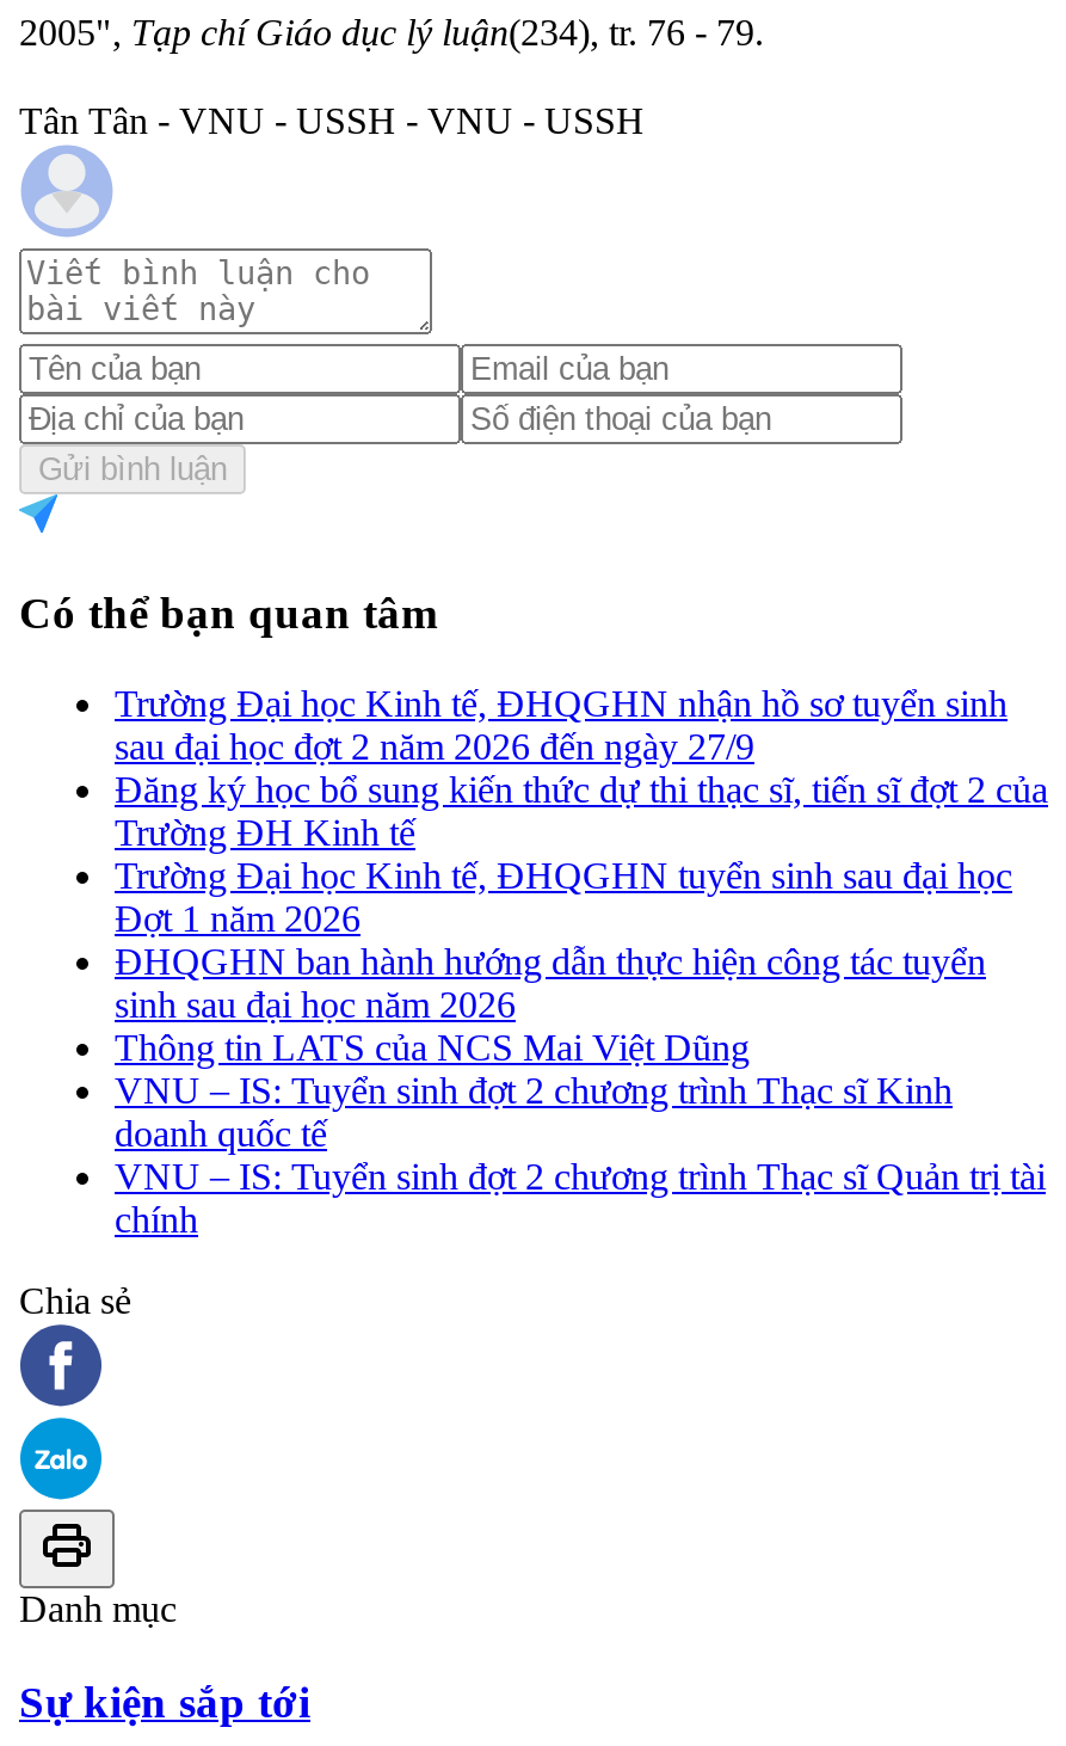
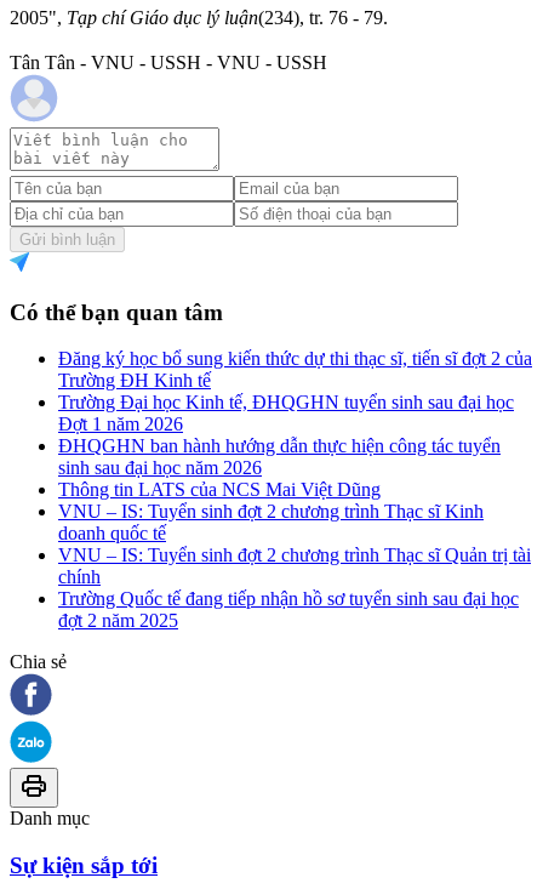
- Trường Đại học Kinh tế, ĐHQGHN nhận hồ sơ tuyển sinh
- sau đại học đợt 2 năm 2026 đến ngày 27/9

moved up: Đăng ký học bổ sung kiến thức dự thi thạc sĩ, tiến sĩ đợt 2 của | Trường ĐH Kinh tế | Trường Đại học Kinh tế, ĐHQGHN tuyển sinh sau đại học | ... | VNU – IS: Tuyển sinh đợt 2 chương trình Thạc sĩ Quản trị tài | chính

+ Trường Quốc tế đang tiếp nhận hồ sơ tuyển sinh sau đại học
+ đợt 2 năm 2025
